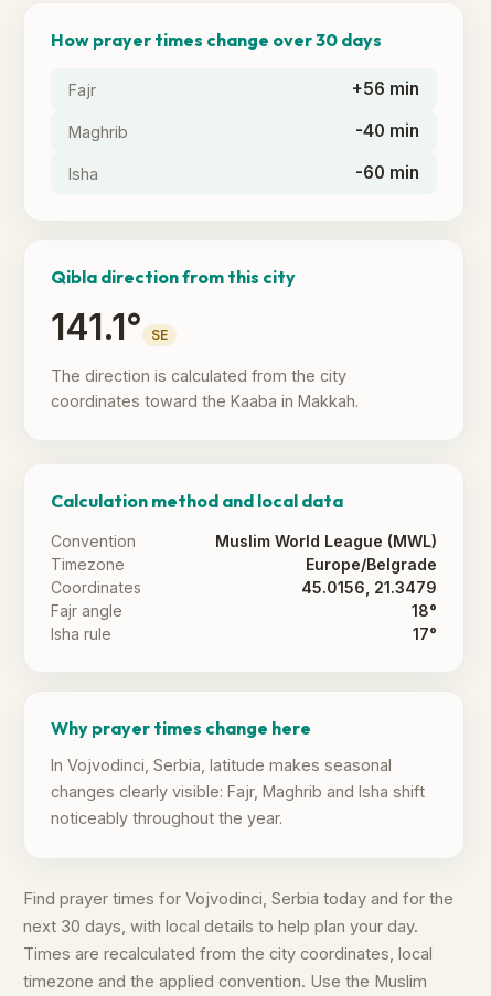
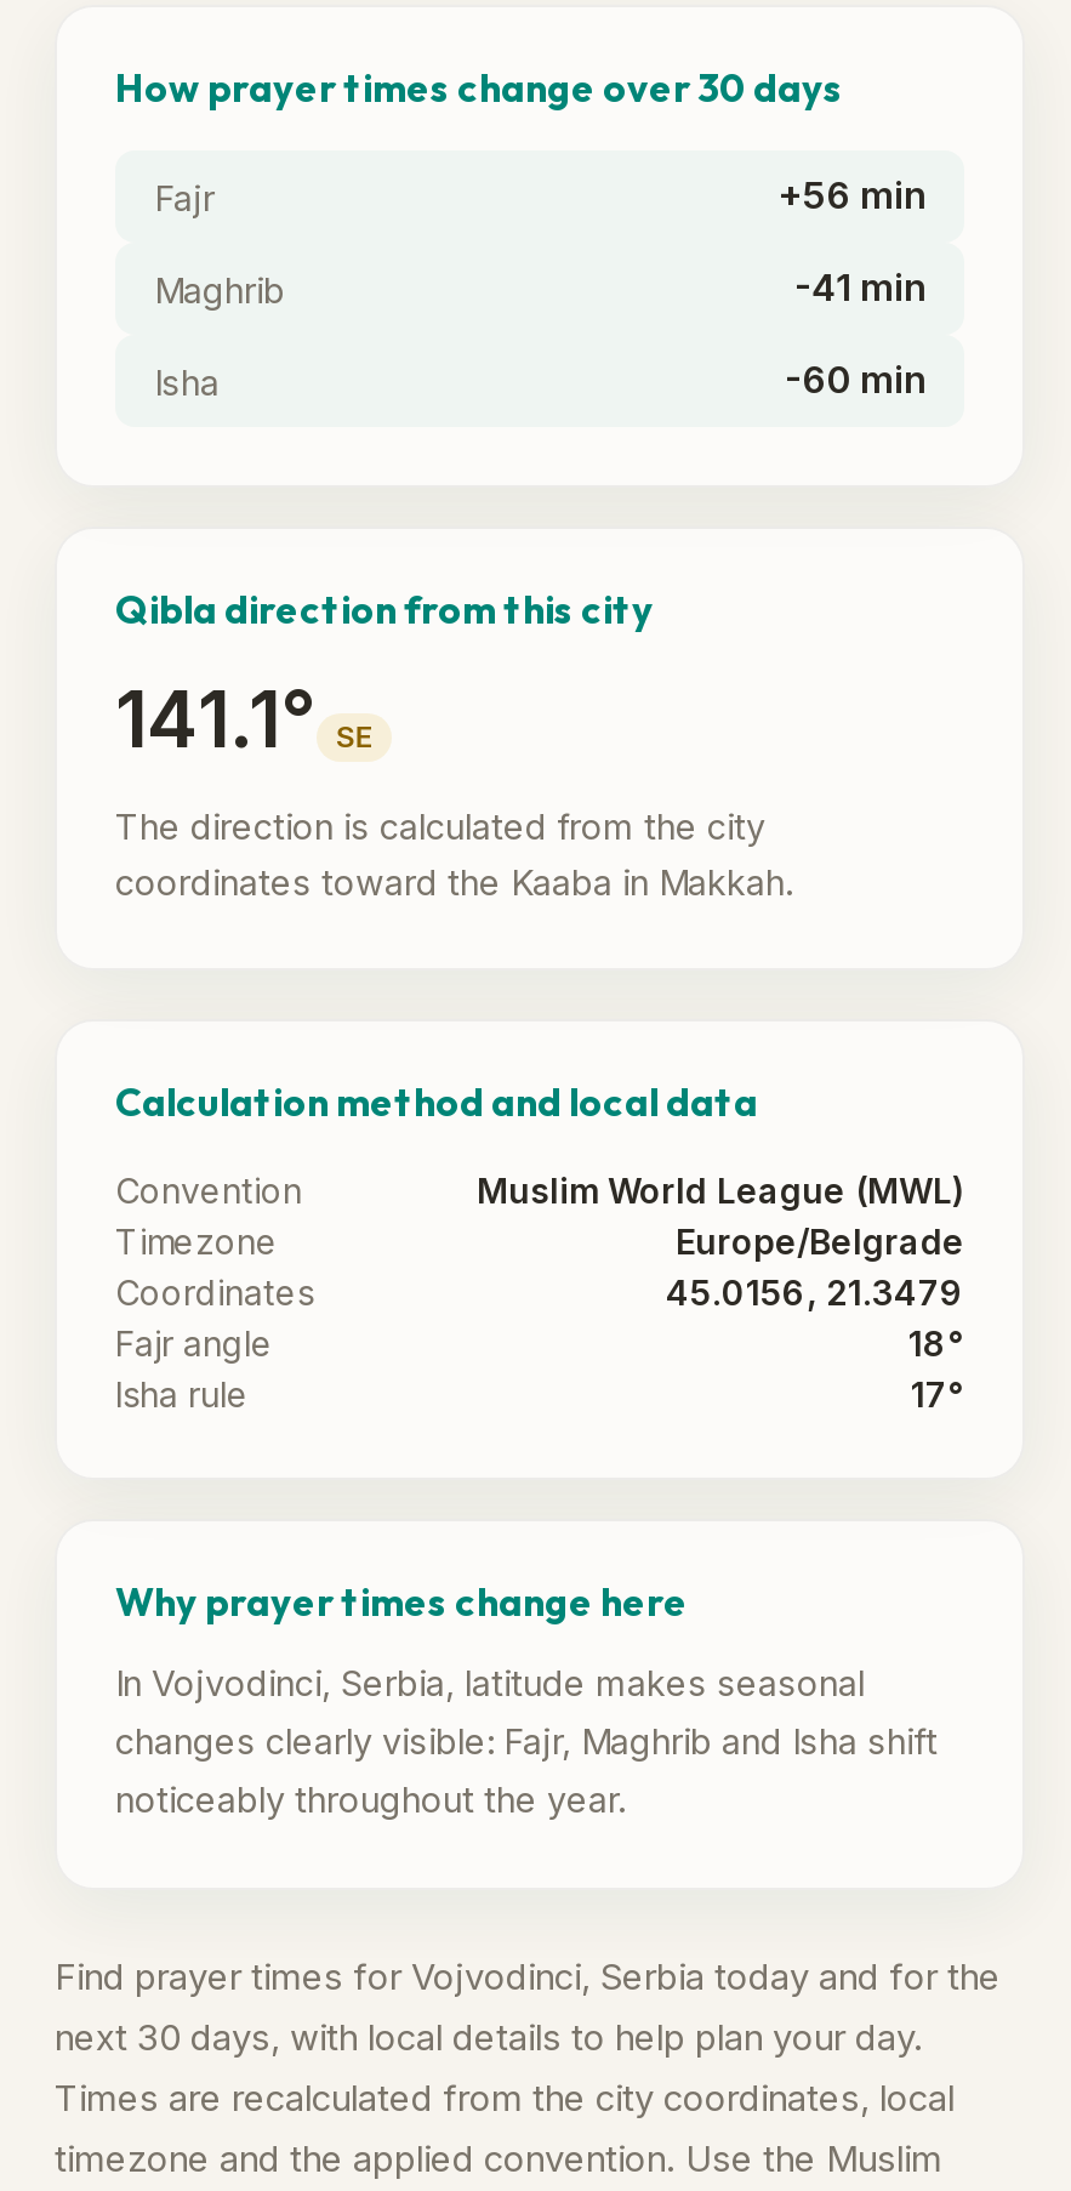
- -40 min
+ -41 min
